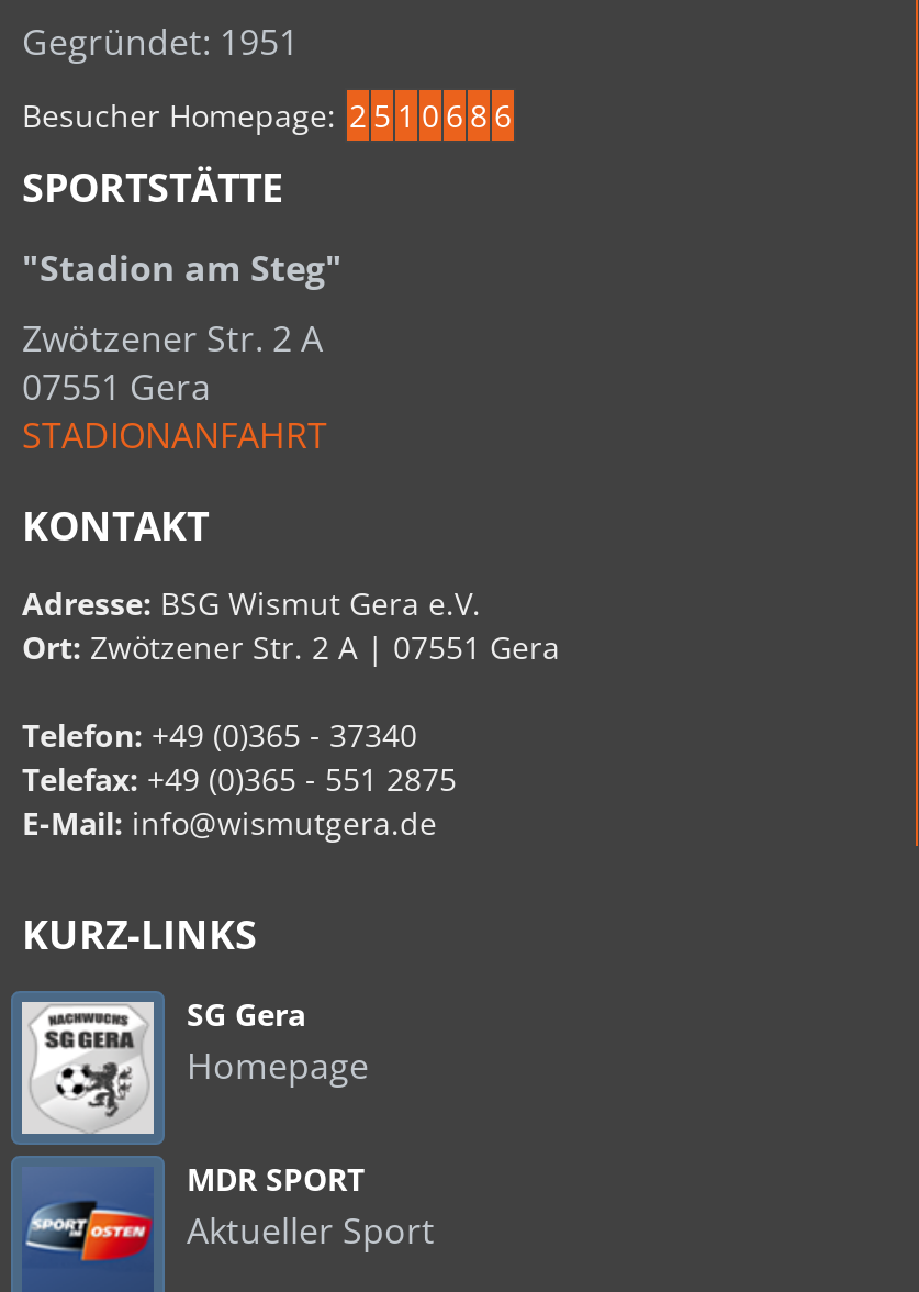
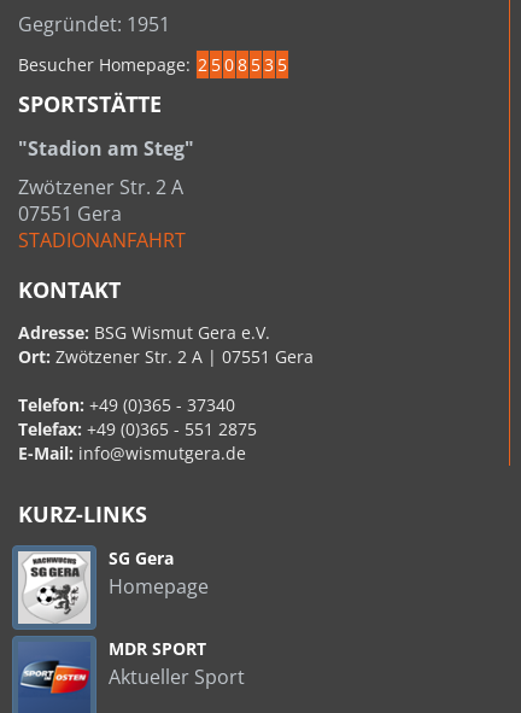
- Besucher Homepage: 2 5 1 0 6 8 6
+ Besucher Homepage: 2 5 0 8 5 3 5
